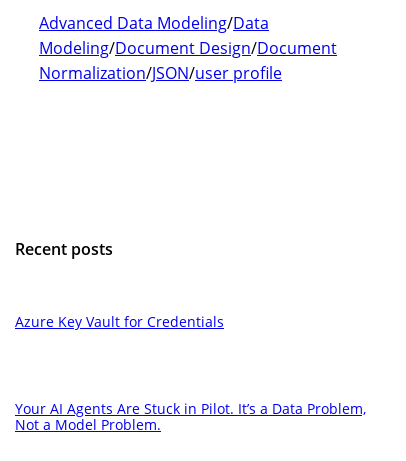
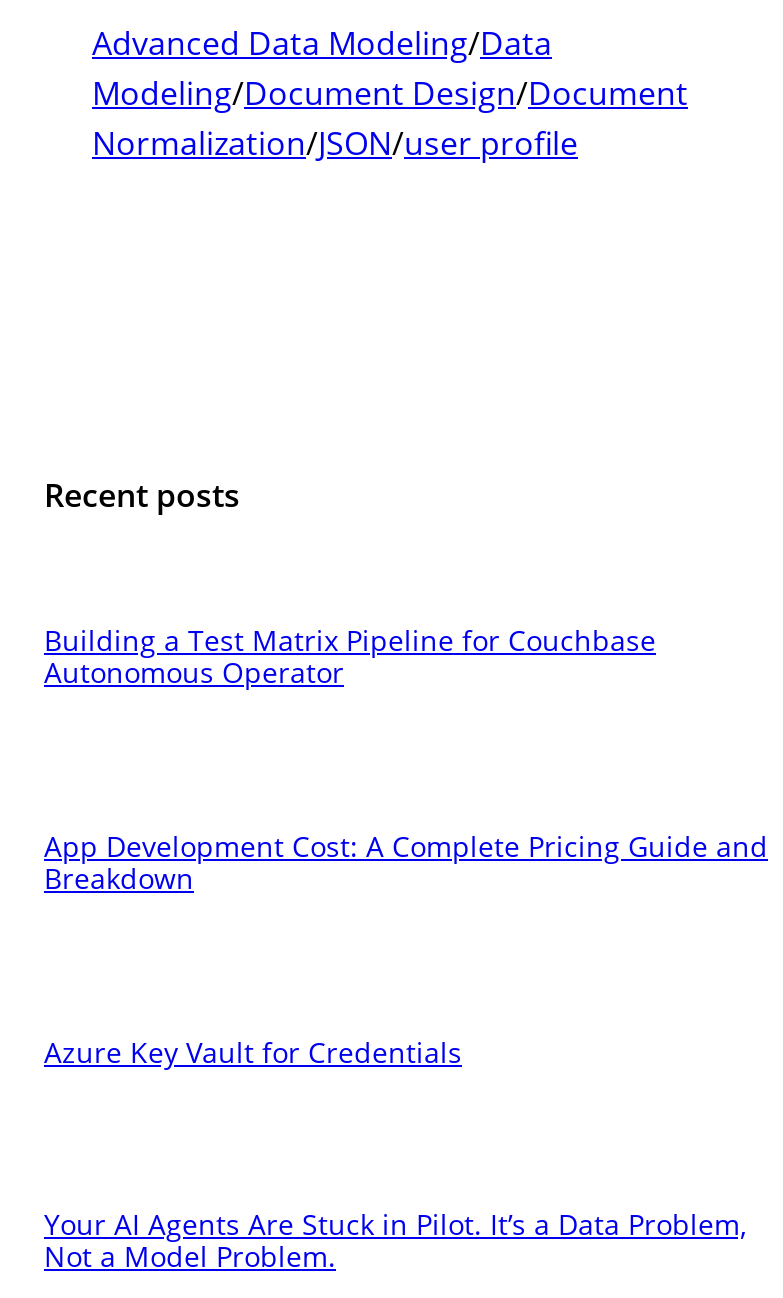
+ Building a Test Matrix Pipeline for Couchbase
+ Autonomous Operator

+ App Development Cost: A Complete Pricing Guide and
+ Breakdown
